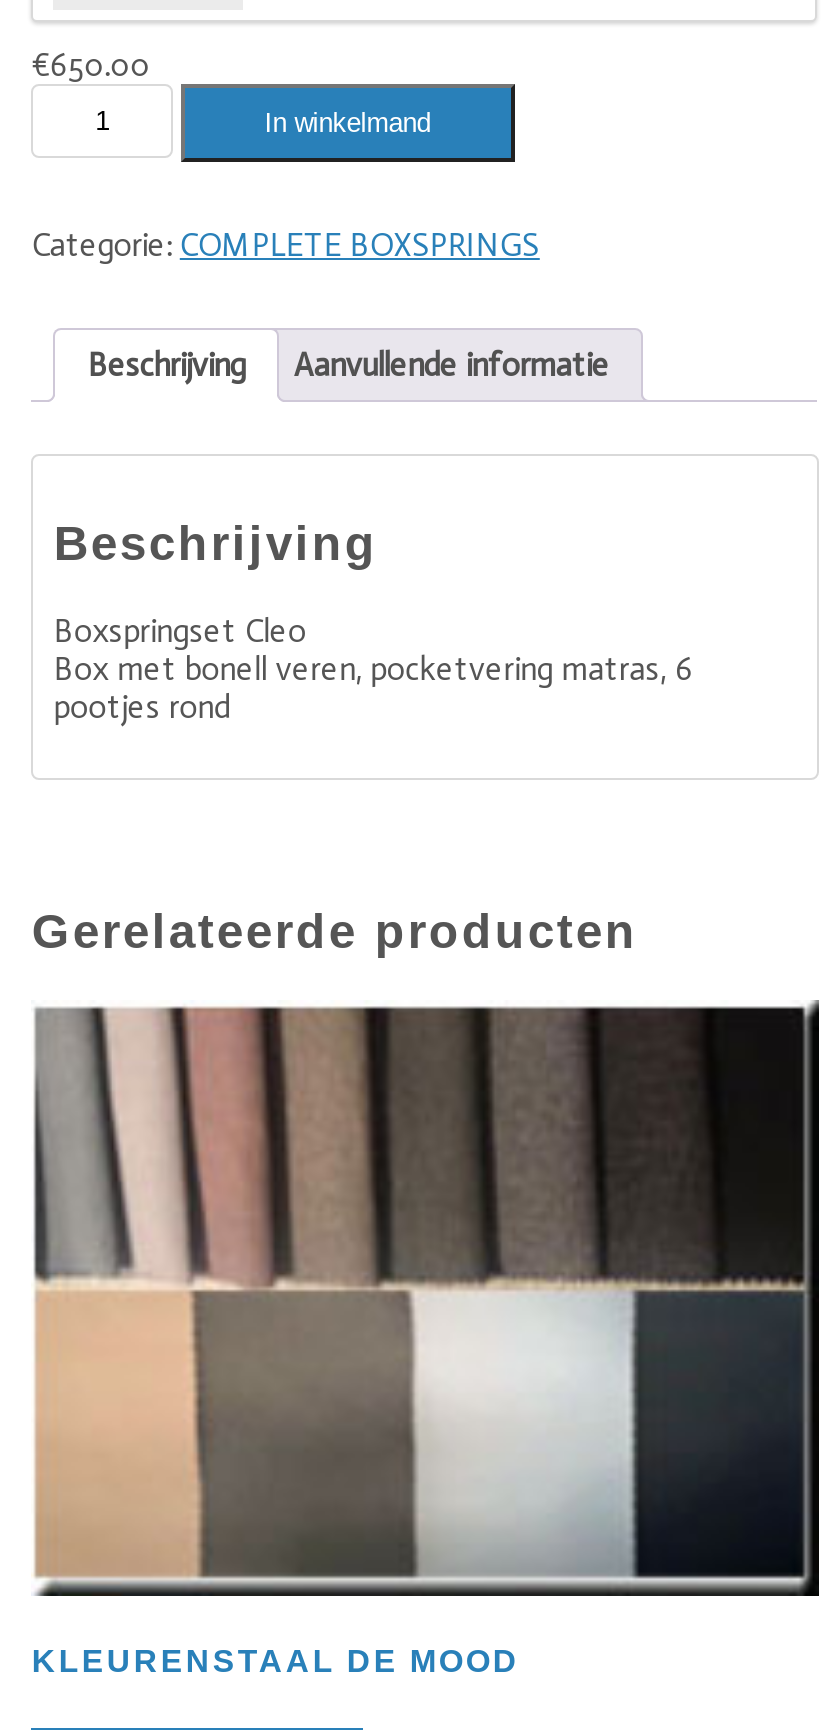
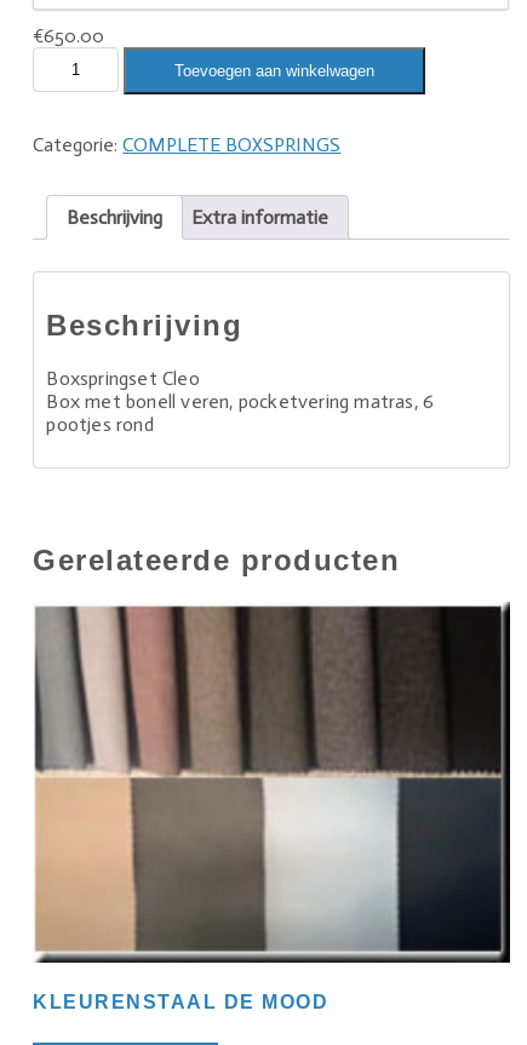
+ [image]

- In winkelmand
+ Toevoegen aan winkelwagen

- Aanvullende informatie
+ Extra informatie
